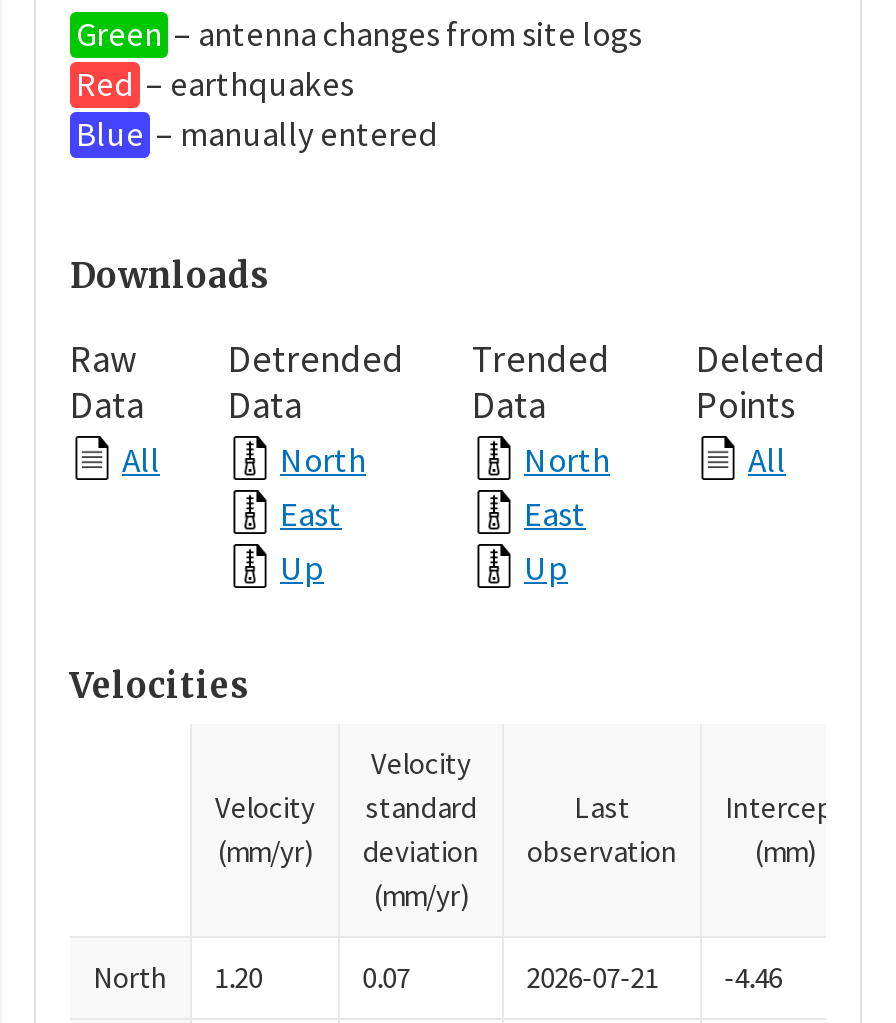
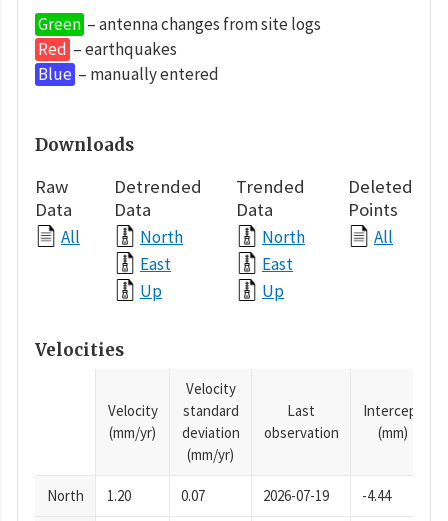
- 2026-07-21
+ 2026-07-19

- -4.46
+ -4.44
